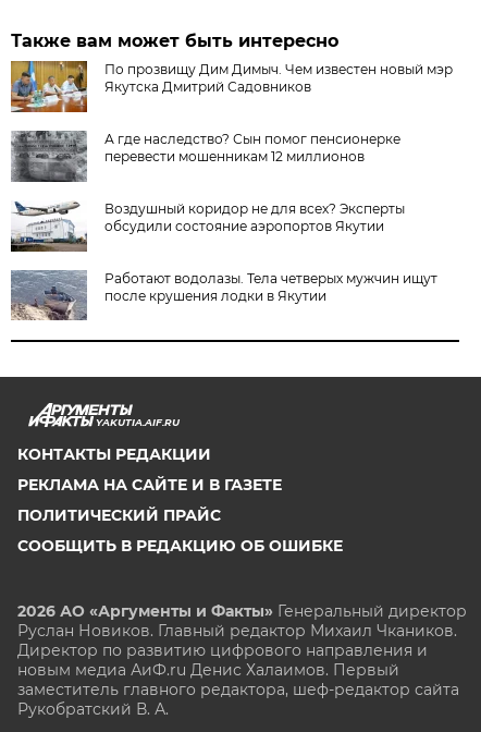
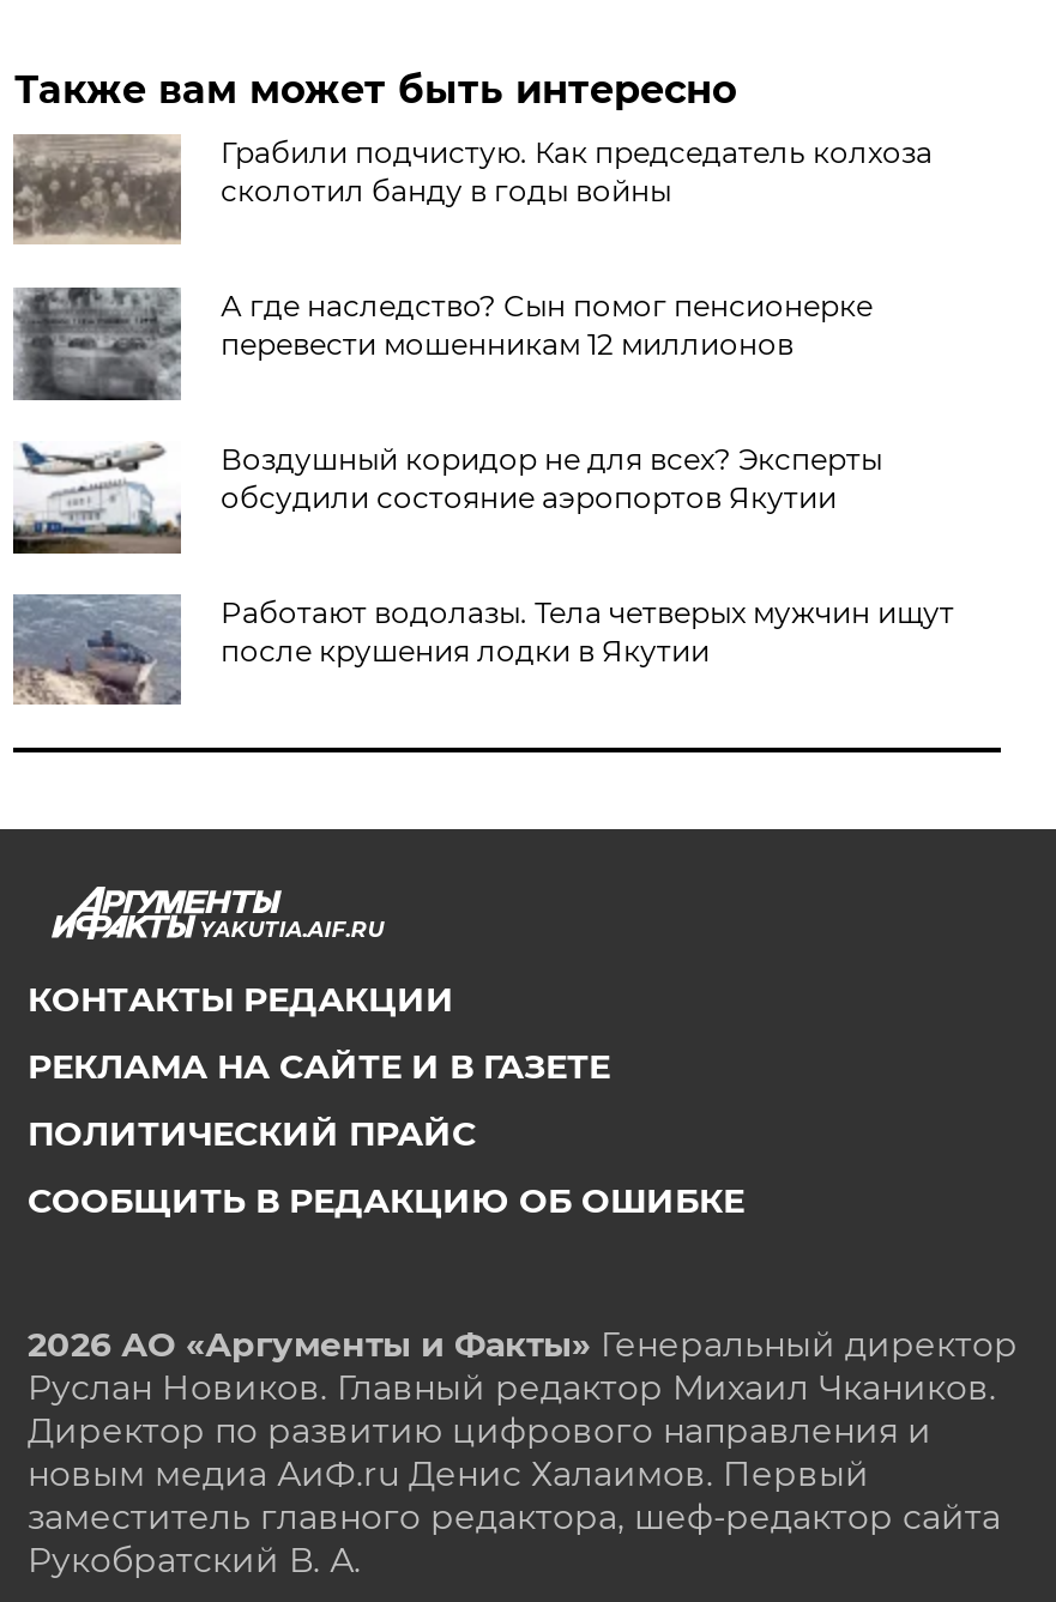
- [image]
- По прозвищу Дим Димыч. Чем известен новый мэр
- Якутска Дмитрий Садовников
+ [image]
+ Грабили подчистую. Как председатель колхоза
+ сколотил банду в годы войны
